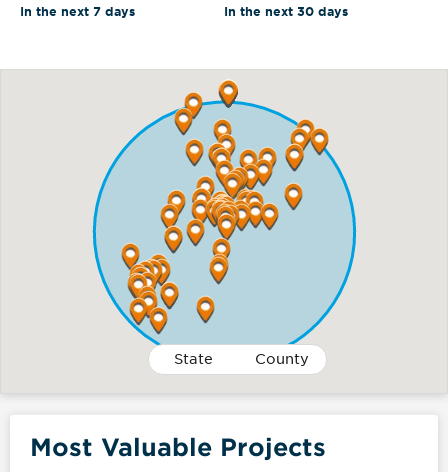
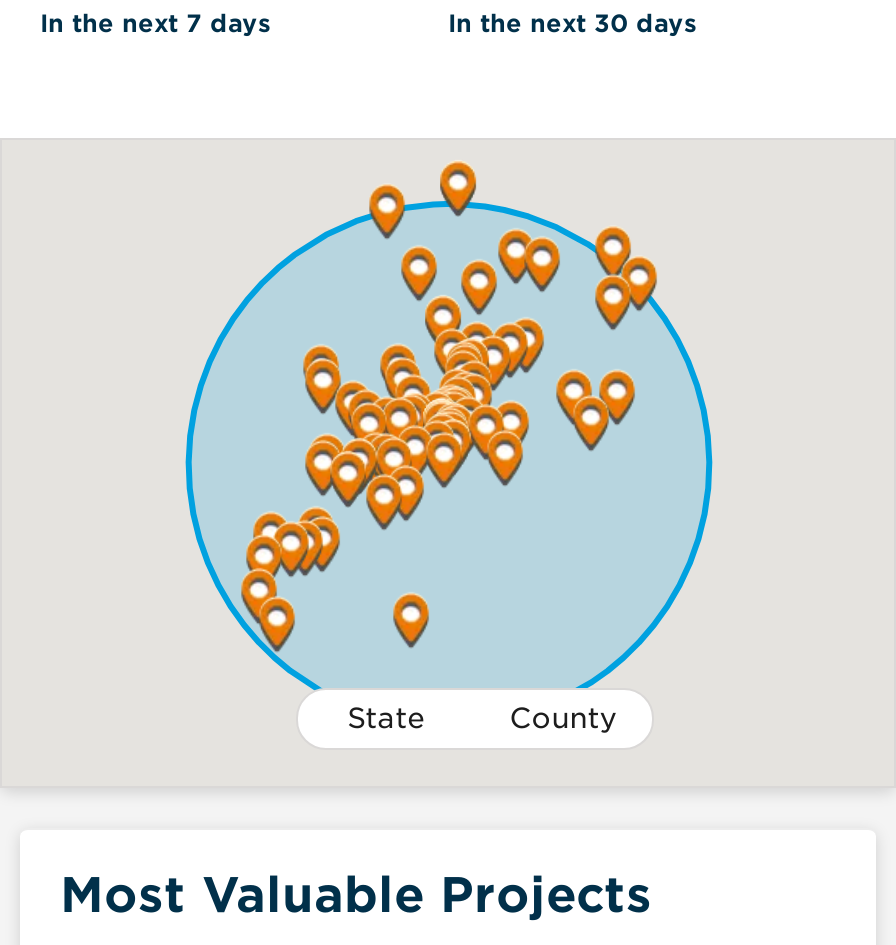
- [image]
+ [image]
